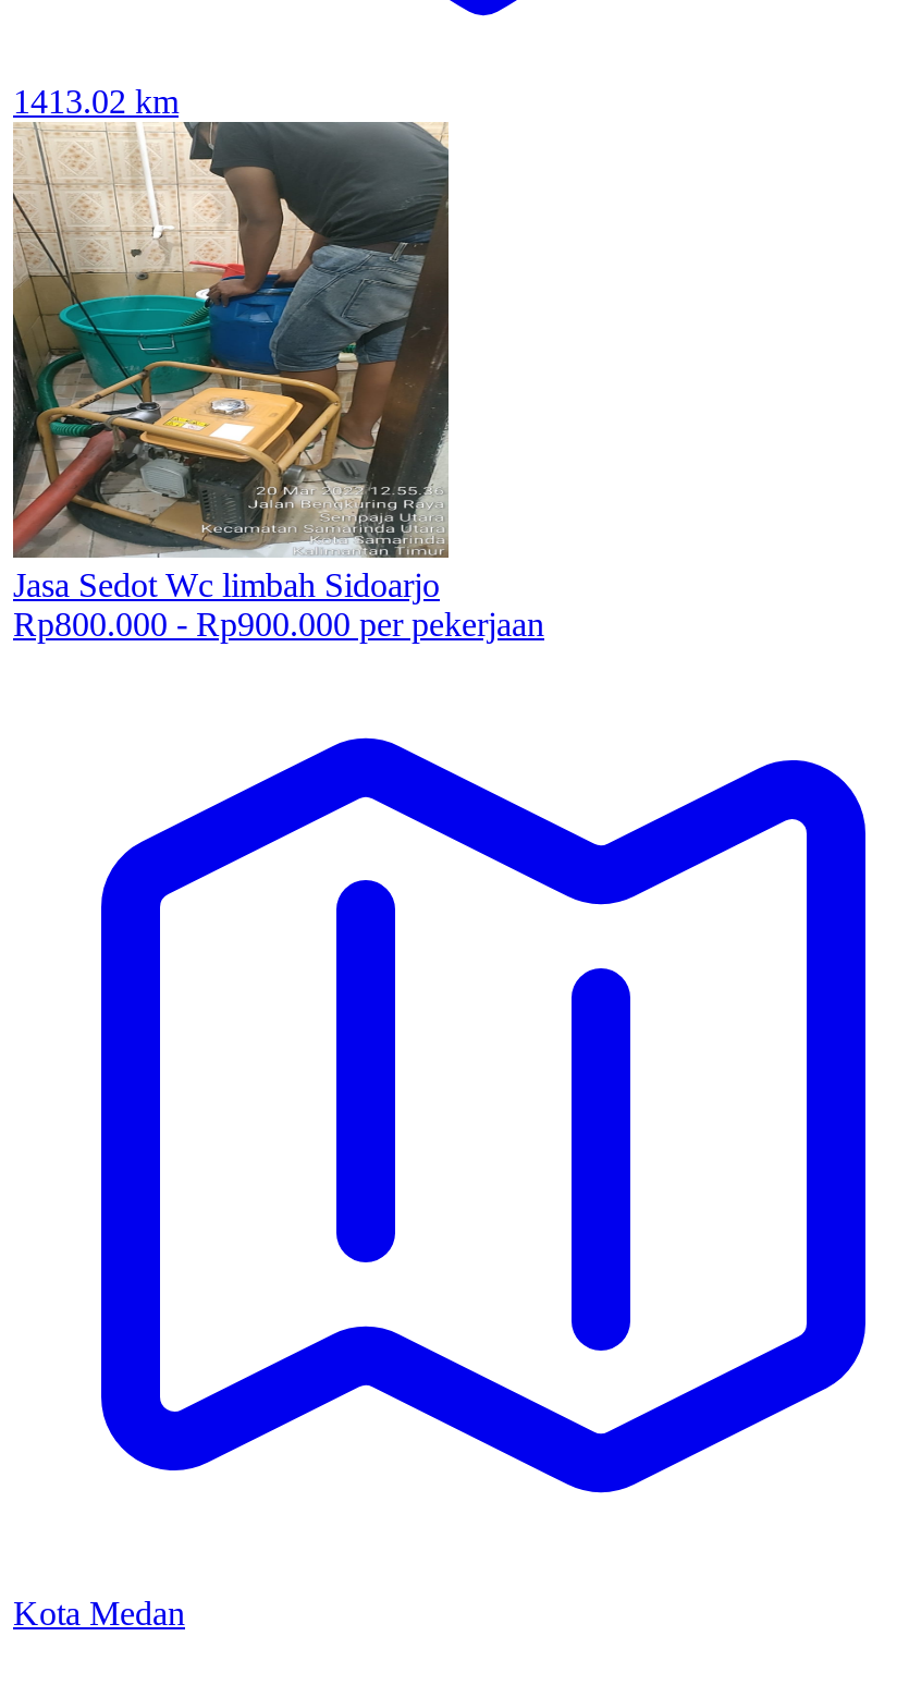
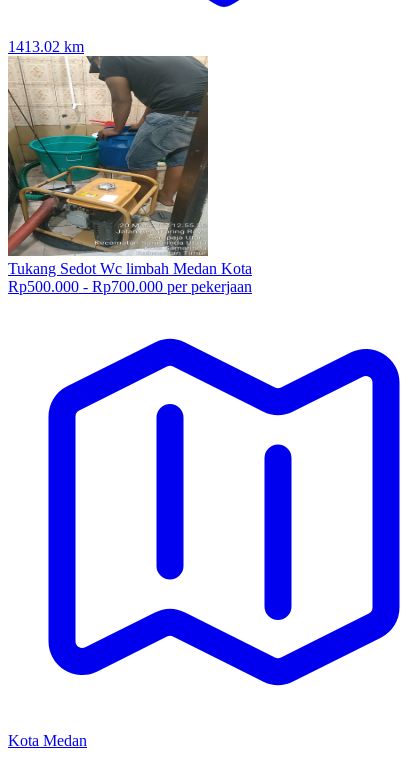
- Jasa Sedot Wc limbah Sidoarjo
- Rp800.000 - Rp900.000 per pekerjaan
+ Tukang Sedot Wc limbah Medan Kota
+ Rp500.000 - Rp700.000 per pekerjaan
